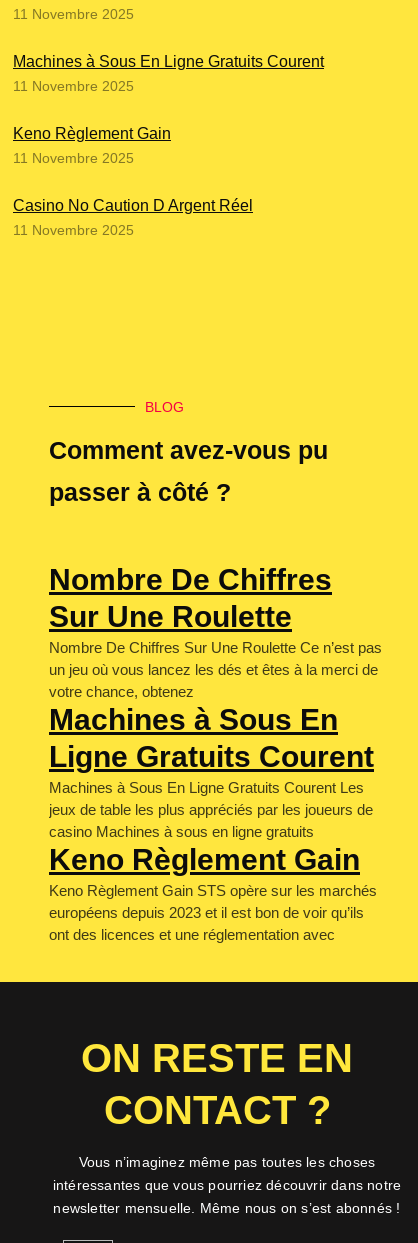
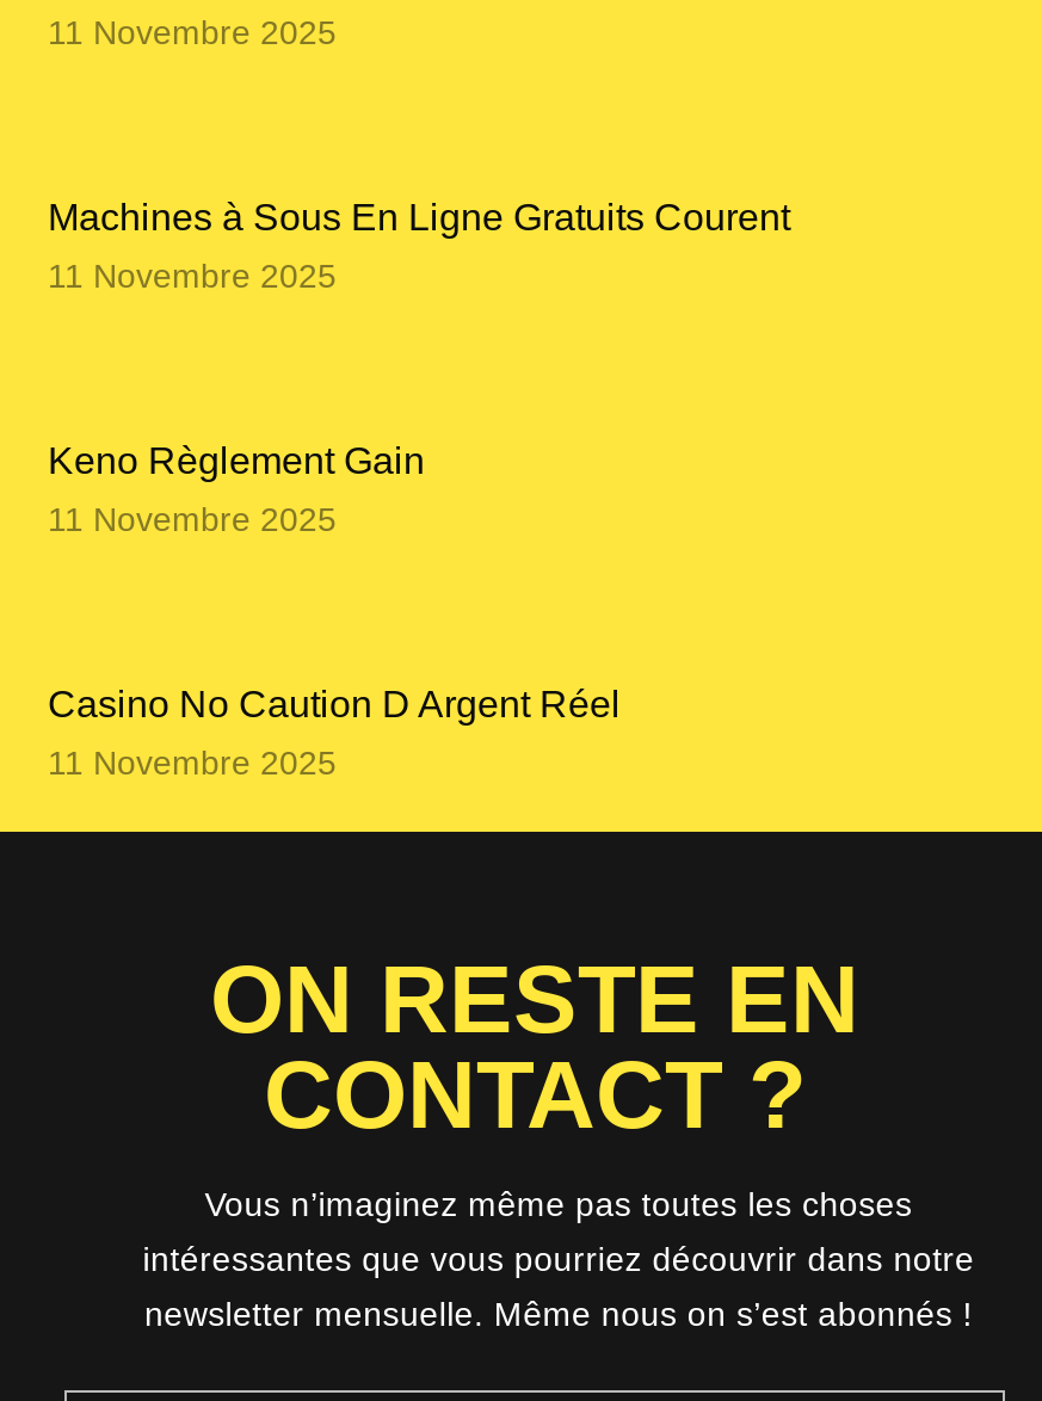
moved down: Machines à Sous En Ligne Gratuits Courent | 11 Novembre 2025

moved down: Keno Règlement Gain | 11 Novembre 2025

moved down: Casino No Caution D Argent Réel | 11 Novembre 2025

- BLOG
- Comment avez-vous pu
- passer à côté ?
- Nombre De Chiffres
- Sur Une Roulette
- Nombre De Chiffres Sur Une Roulette Ce n’est pas
- un jeu où vous lancez les dés et êtes à la merci de
- votre chance, obtenez
- Machines à Sous En
- Ligne Gratuits Courent
- Machines à Sous En Ligne Gratuits Courent Les
- jeux de table les plus appréciés par les joueurs de
- casino Machines à sous en ligne gratuits
- Keno Règlement Gain
- Keno Règlement Gain STS opère sur les marchés
- européens depuis 2023 et il est bon de voir qu’ils
- ont des licences et une réglementation avec
